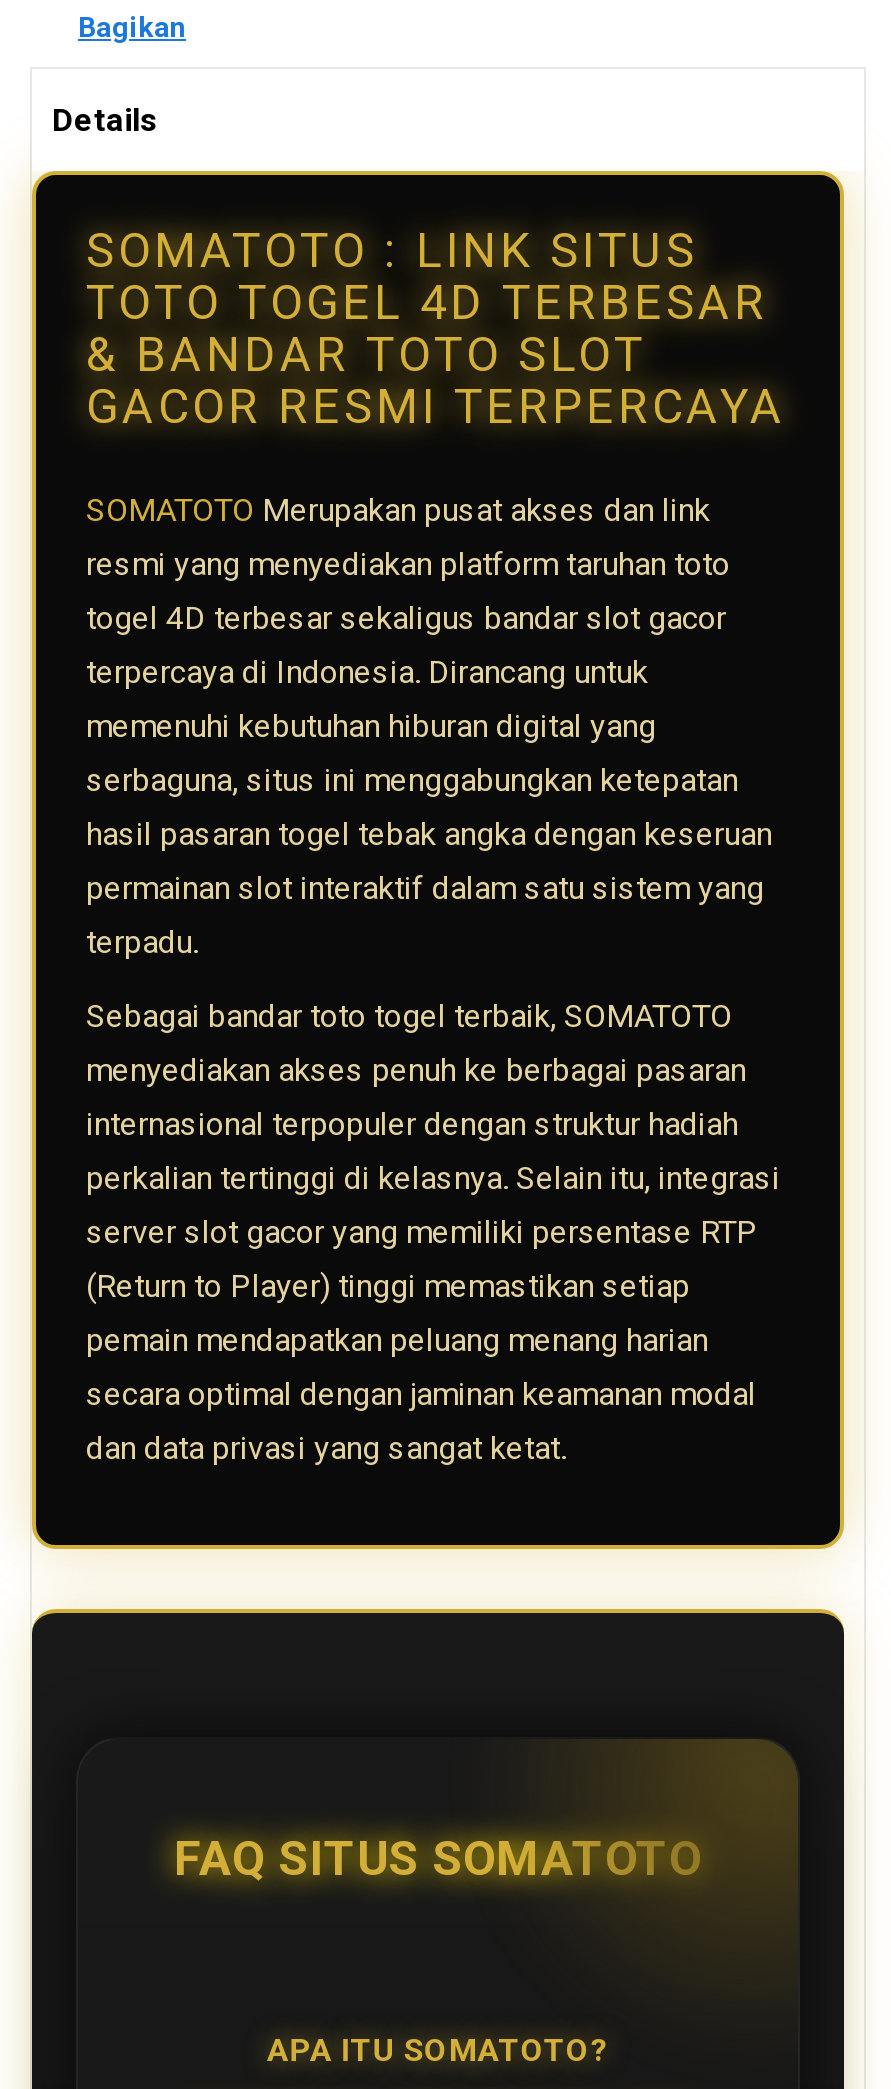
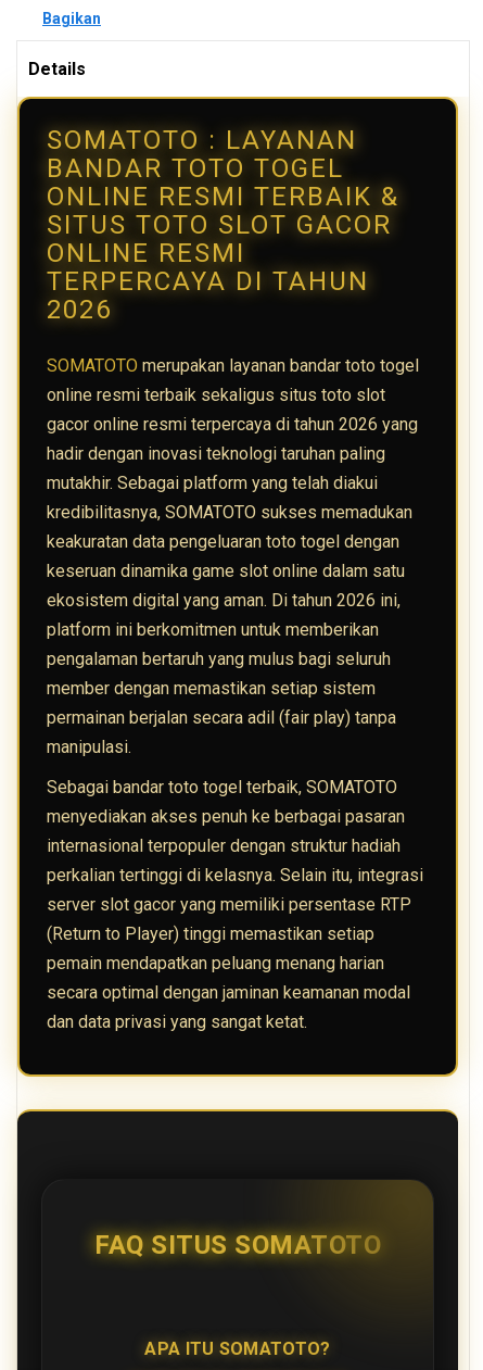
- SOMATOTO : LINK SITUS
- TOTO TOGEL 4D TERBESAR
- & BANDAR TOTO SLOT
- GACOR RESMI TERPERCAYA
+ SOMATOTO : LAYANAN
+ BANDAR TOTO TOGEL
+ ONLINE RESMI TERBAIK &
+ SITUS TOTO SLOT GACOR
+ ONLINE RESMI
+ TERPERCAYA DI TAHUN
+ 2026

- SOMATOTO Merupakan pusat akses dan link
- resmi yang menyediakan platform taruhan toto
- togel 4D terbesar sekaligus bandar slot gacor
- terpercaya di Indonesia. Dirancang untuk
- memenuhi kebutuhan hiburan digital yang
- serbaguna, situs ini menggabungkan ketepatan
- hasil pasaran togel tebak angka dengan keseruan
- permainan slot interaktif dalam satu sistem yang
- terpadu.
+ SOMATOTO merupakan layanan bandar toto togel
+ online resmi terbaik sekaligus situs toto slot
+ gacor online resmi terpercaya di tahun 2026 yang
+ hadir dengan inovasi teknologi taruhan paling
+ mutakhir. Sebagai platform yang telah diakui
+ kredibilitasnya, SOMATOTO sukses memadukan
+ keakuratan data pengeluaran toto togel dengan
+ keseruan dinamika game slot online dalam satu
+ ekosistem digital yang aman. Di tahun 2026 ini,
+ platform ini berkomitmen untuk memberikan
+ pengalaman bertaruh yang mulus bagi seluruh
+ member dengan memastikan setiap sistem
+ permainan berjalan secara adil (fair play) tanpa
+ manipulasi.
